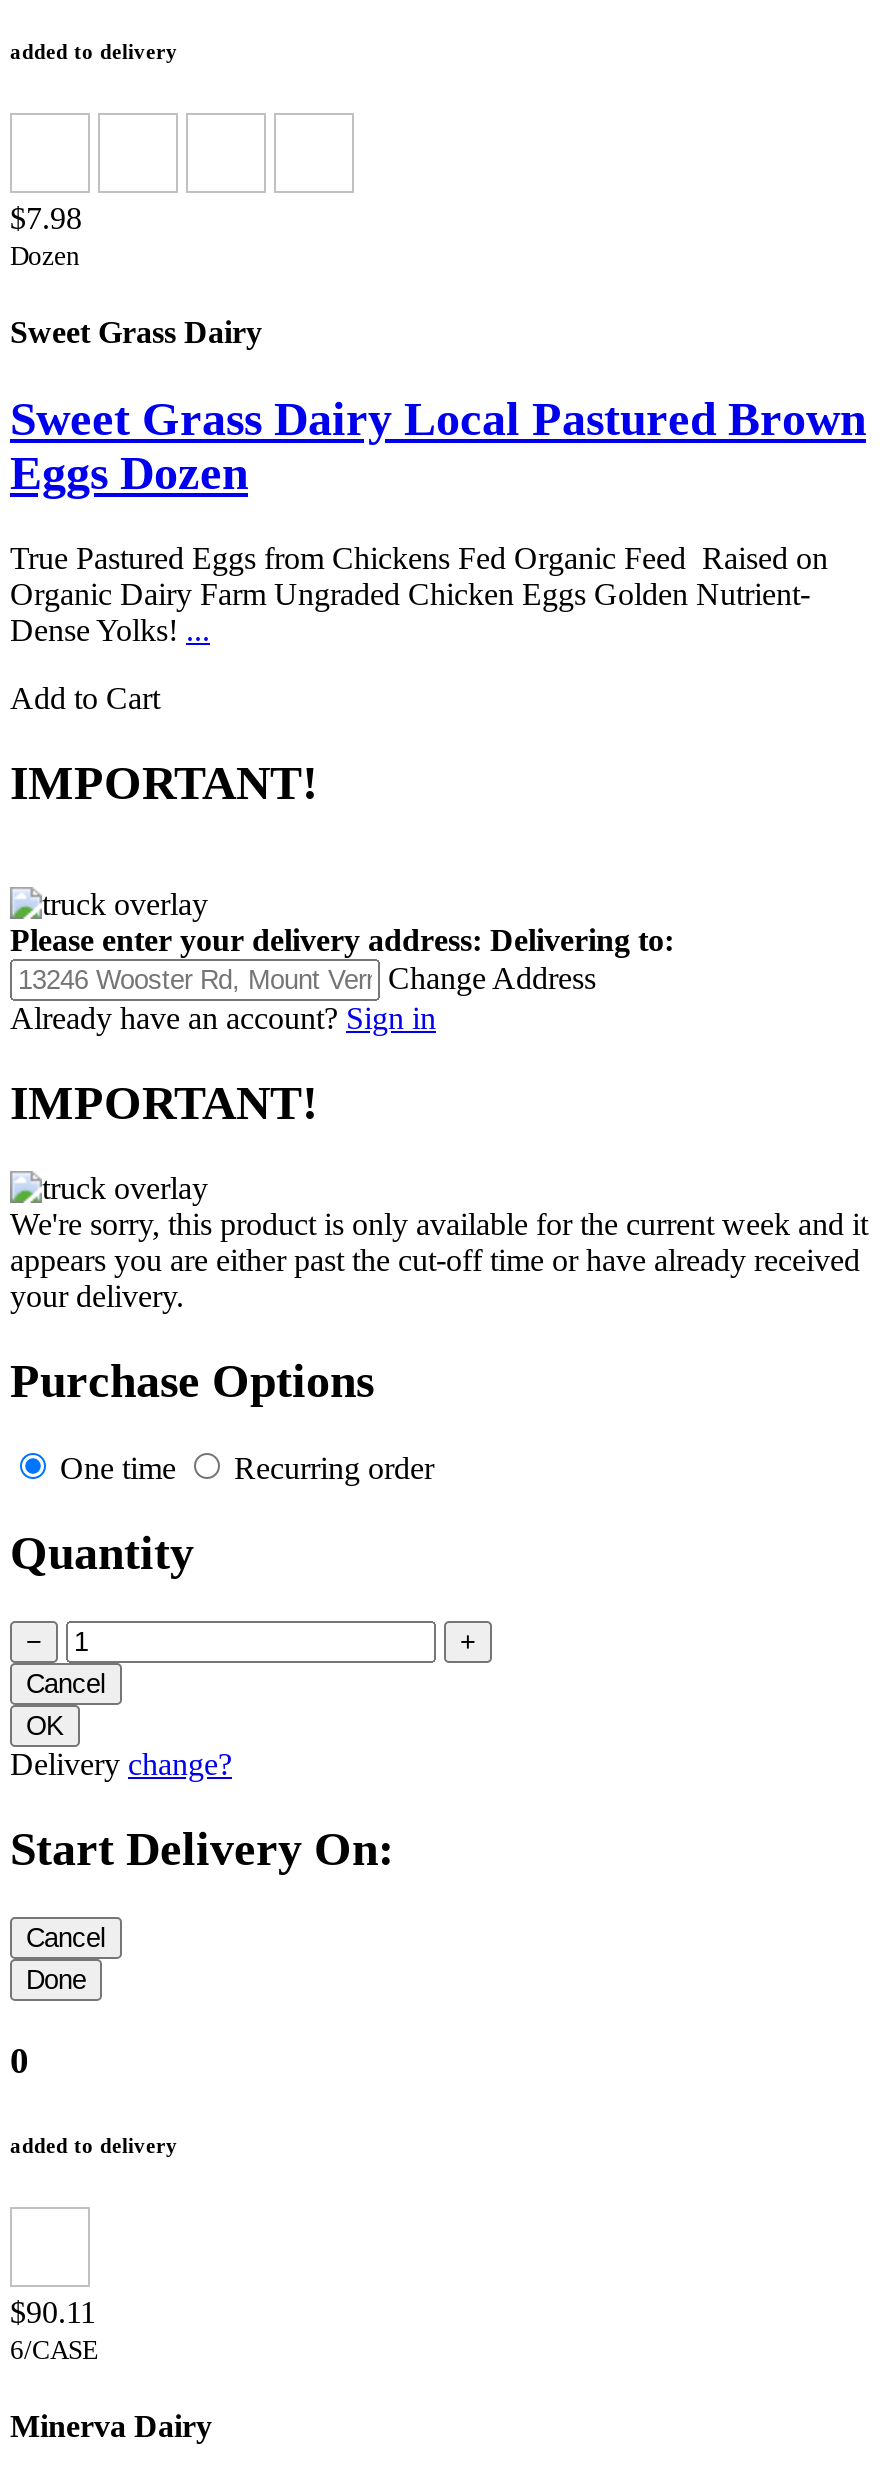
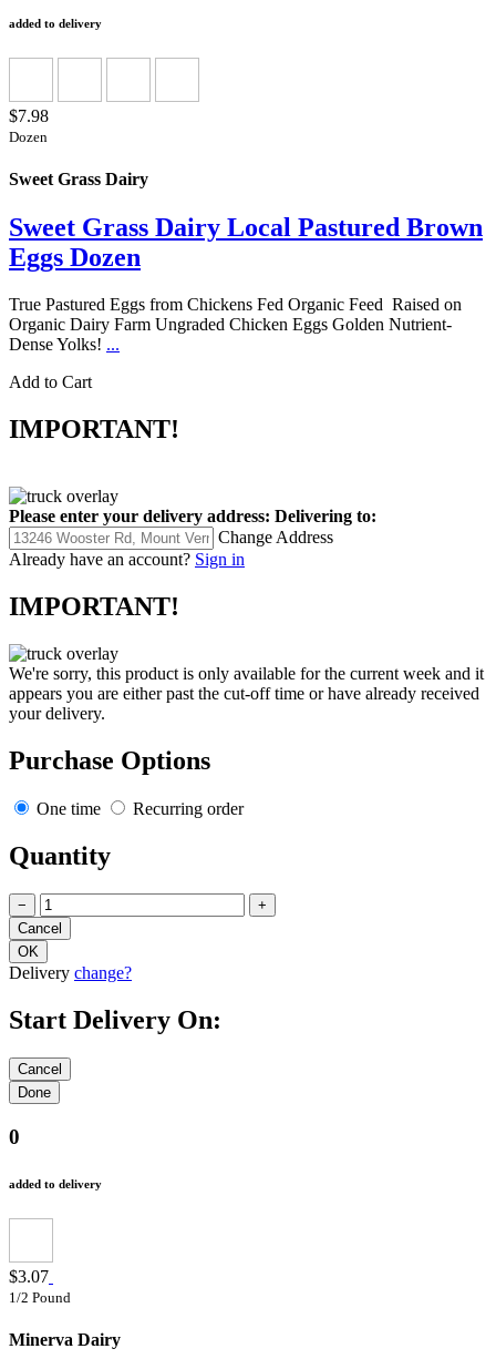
- $90.11
- 6/CASE
+ $3.07
+ 1/2 Pound
